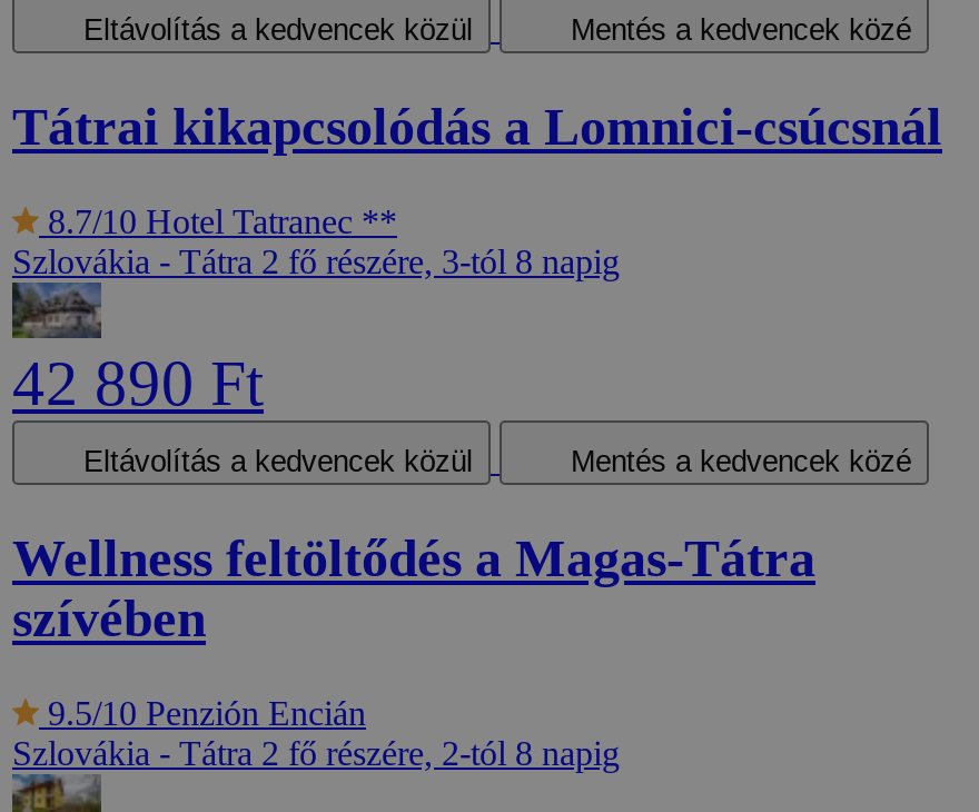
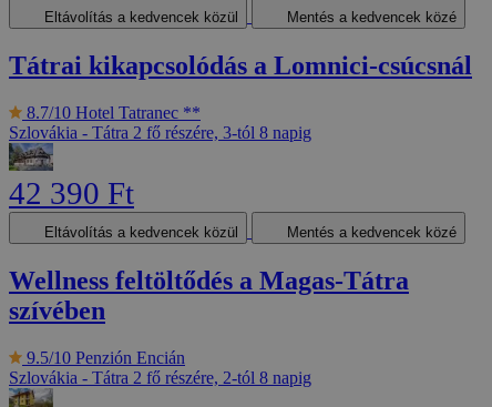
- 42 890 Ft
+ 42 390 Ft
